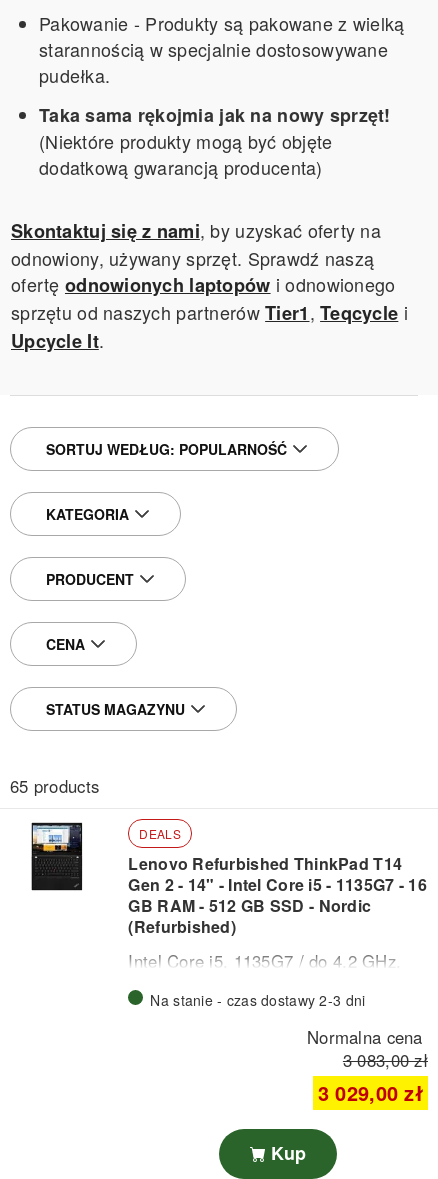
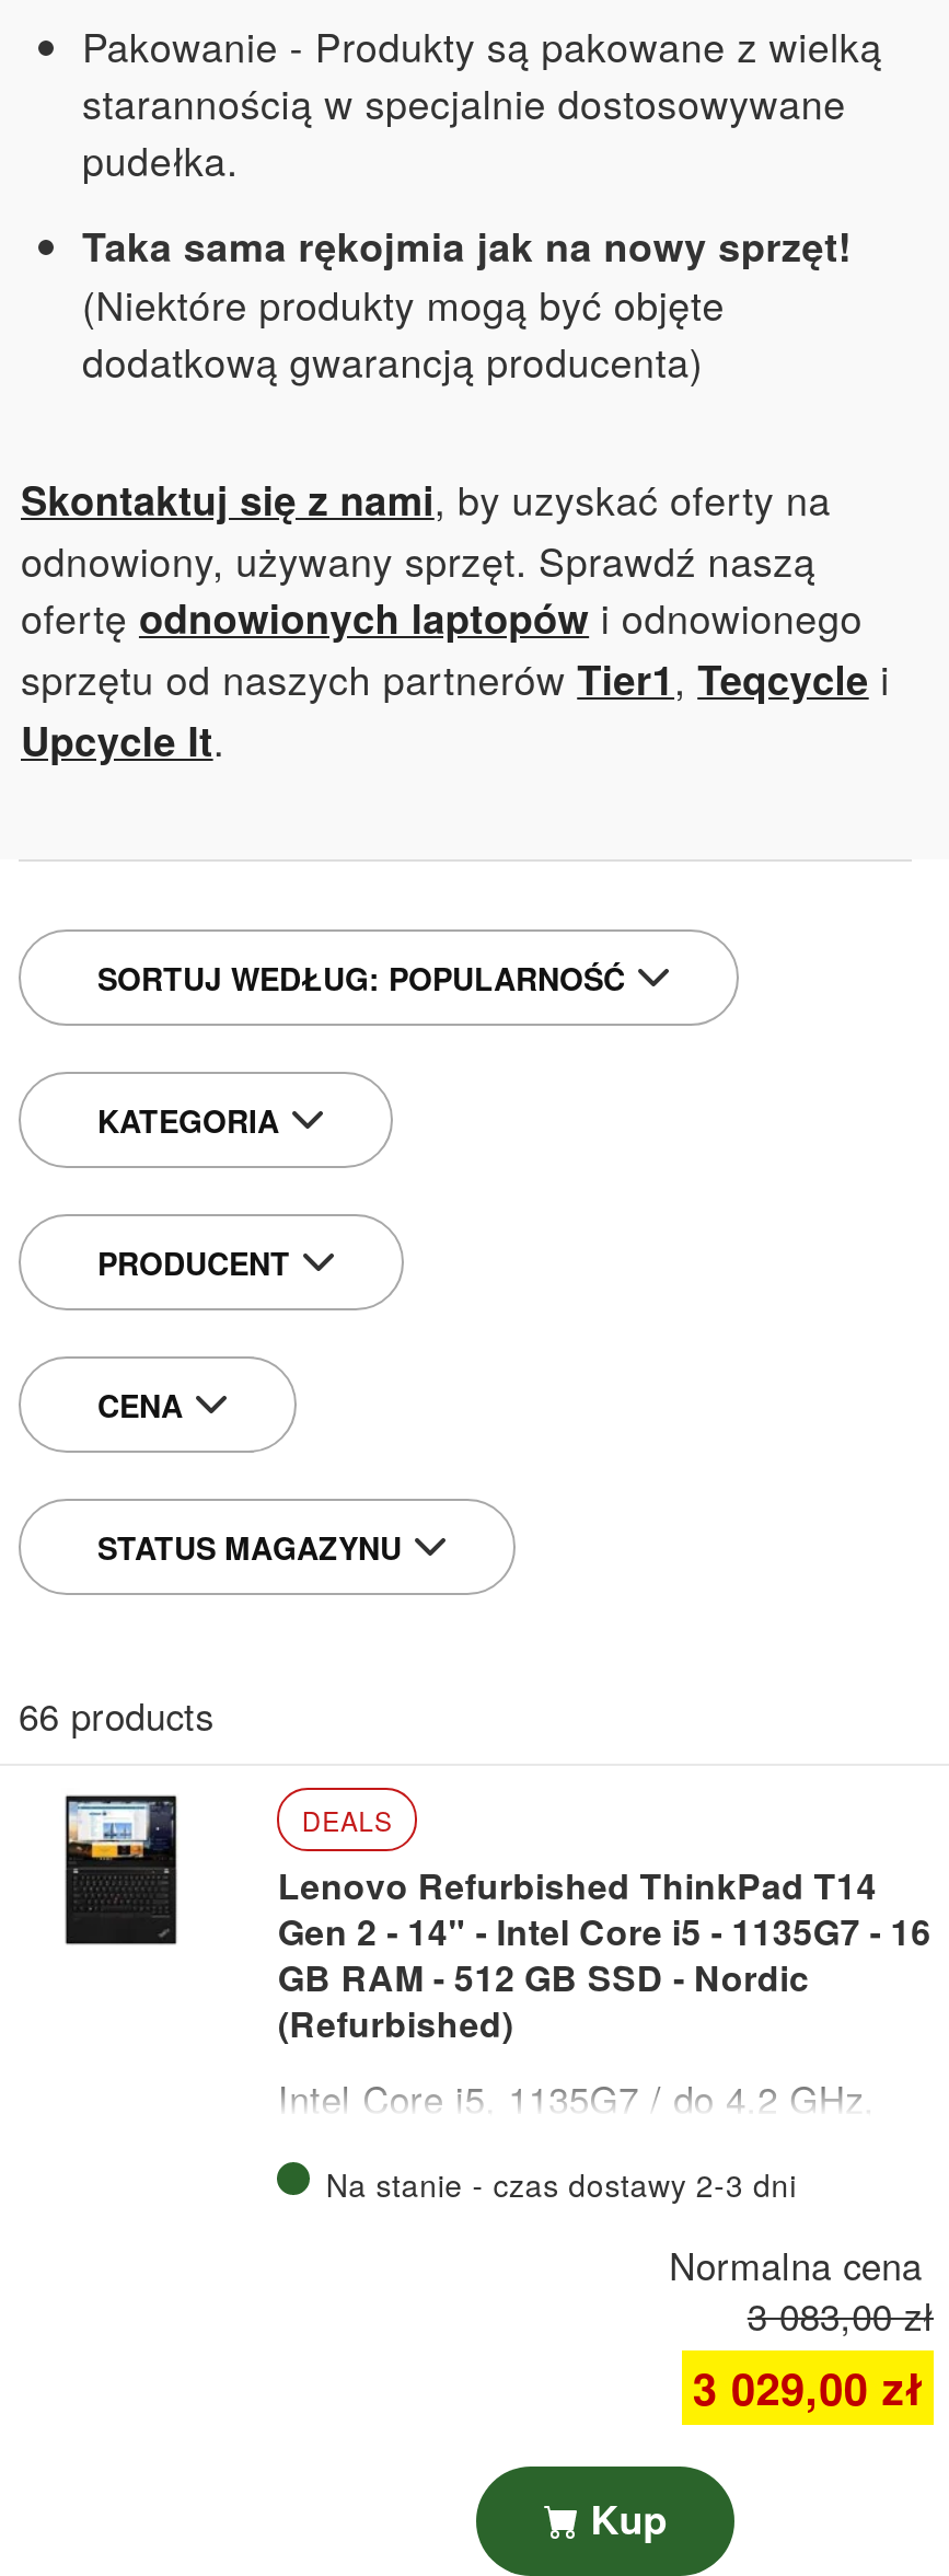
- 65 products
+ 66 products
